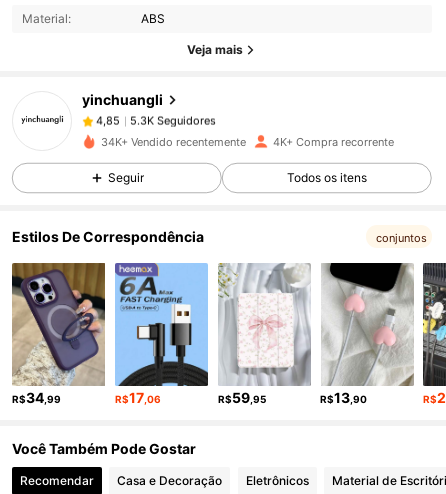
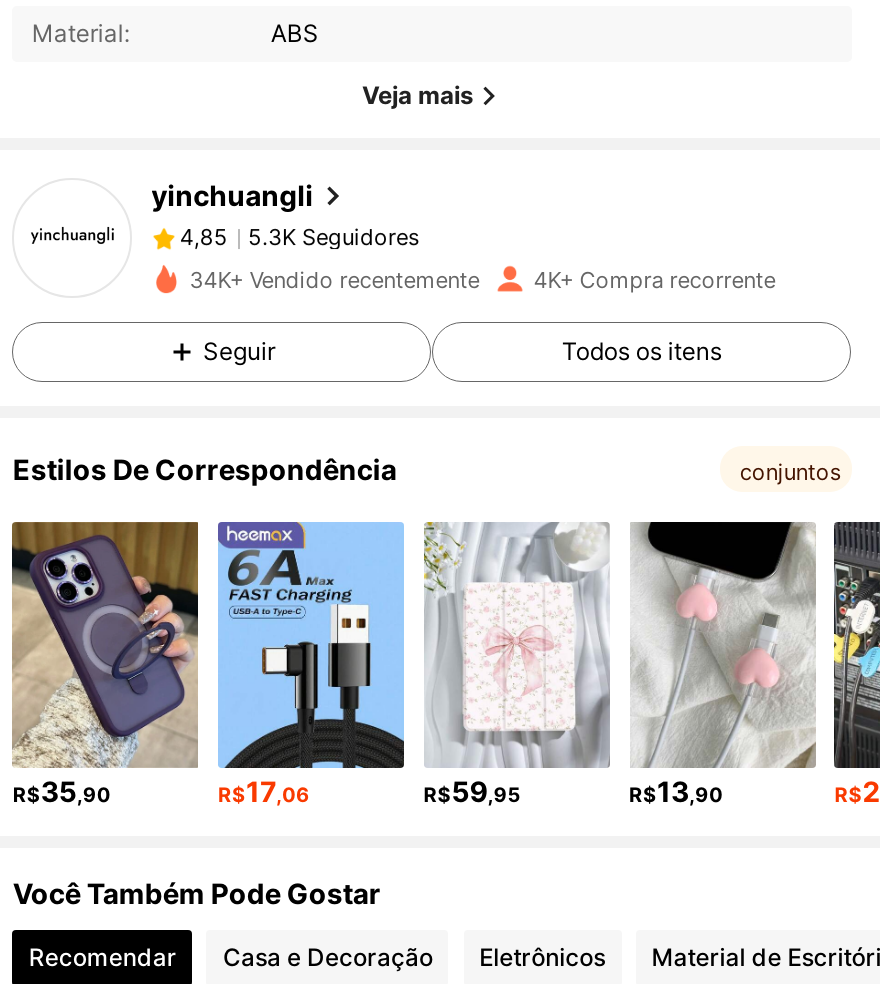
- R$34,99
+ R$35,90
